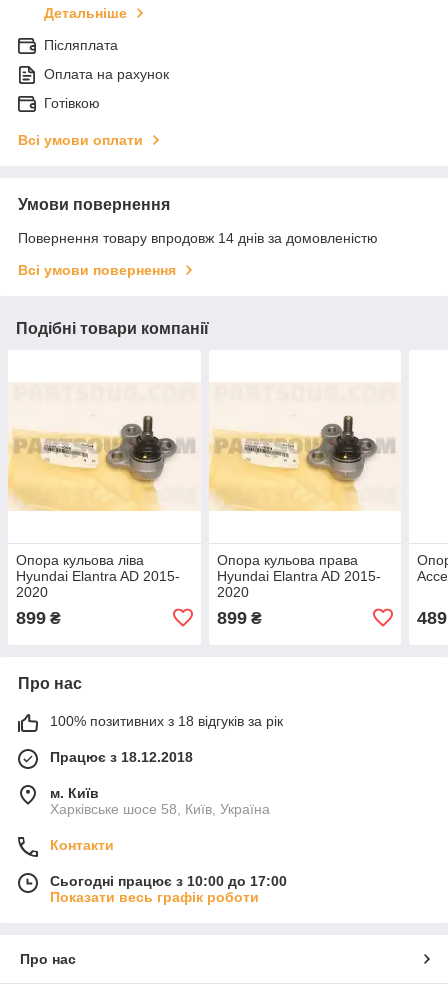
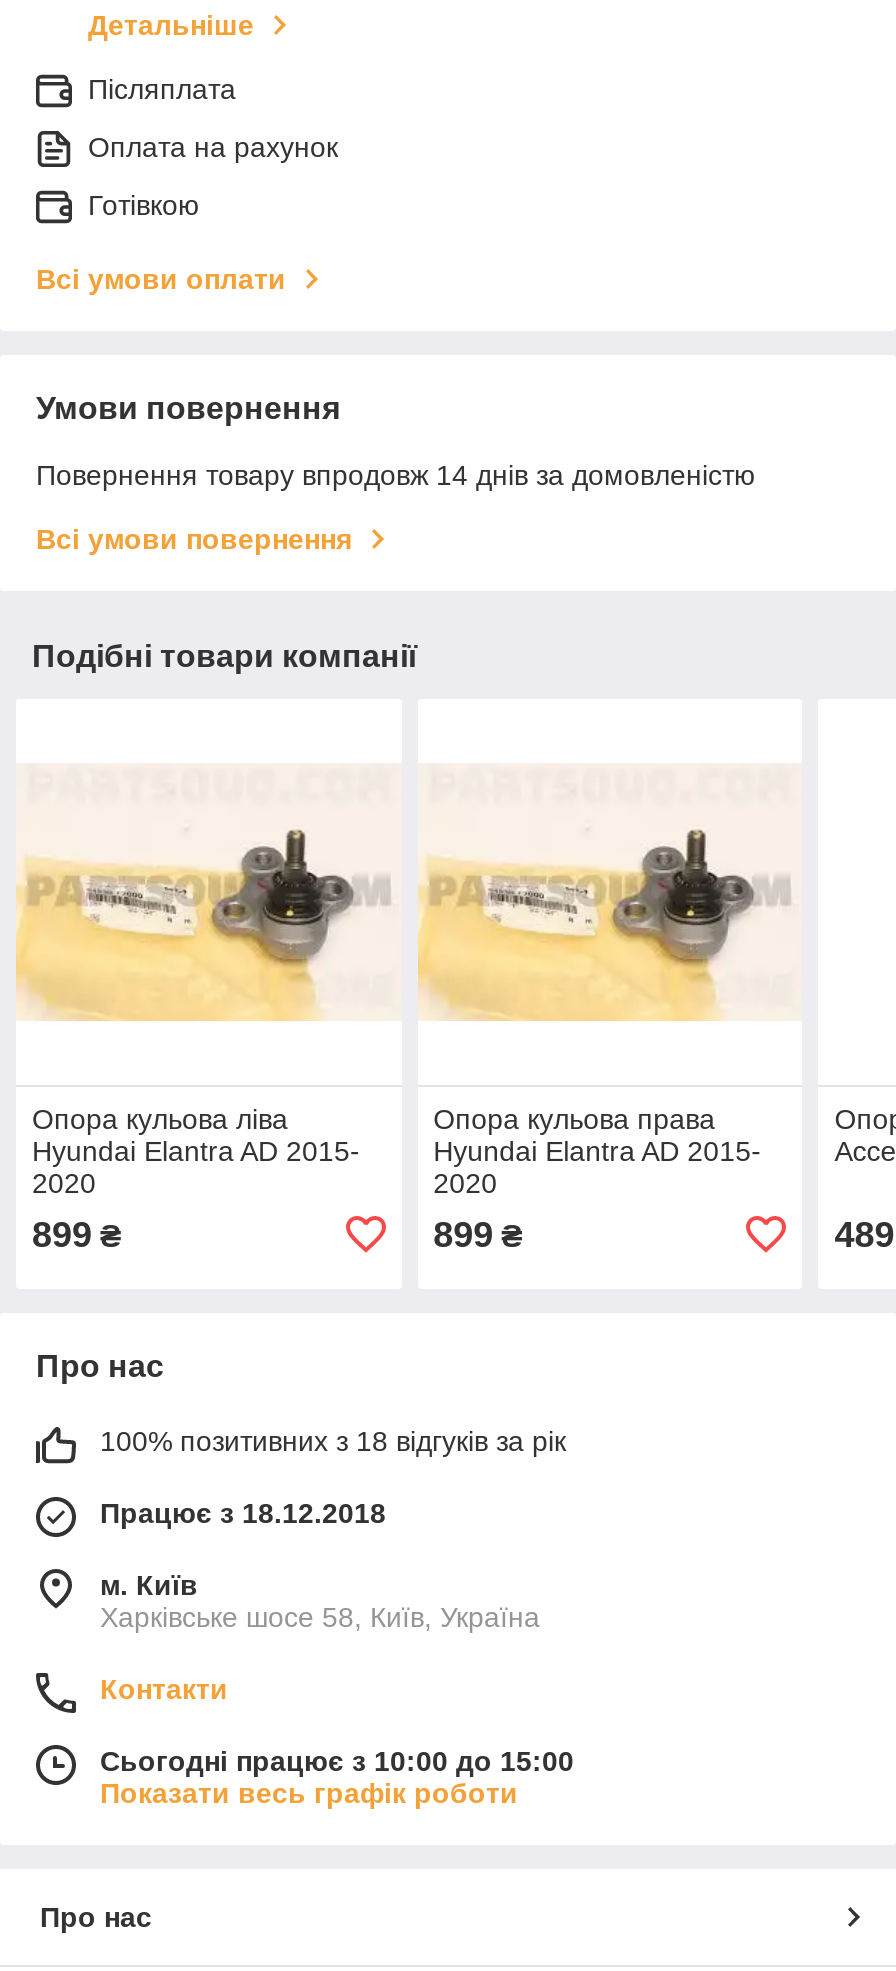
- Сьогодні працює з 10:00 до 17:00
+ Сьогодні працює з 10:00 до 15:00
